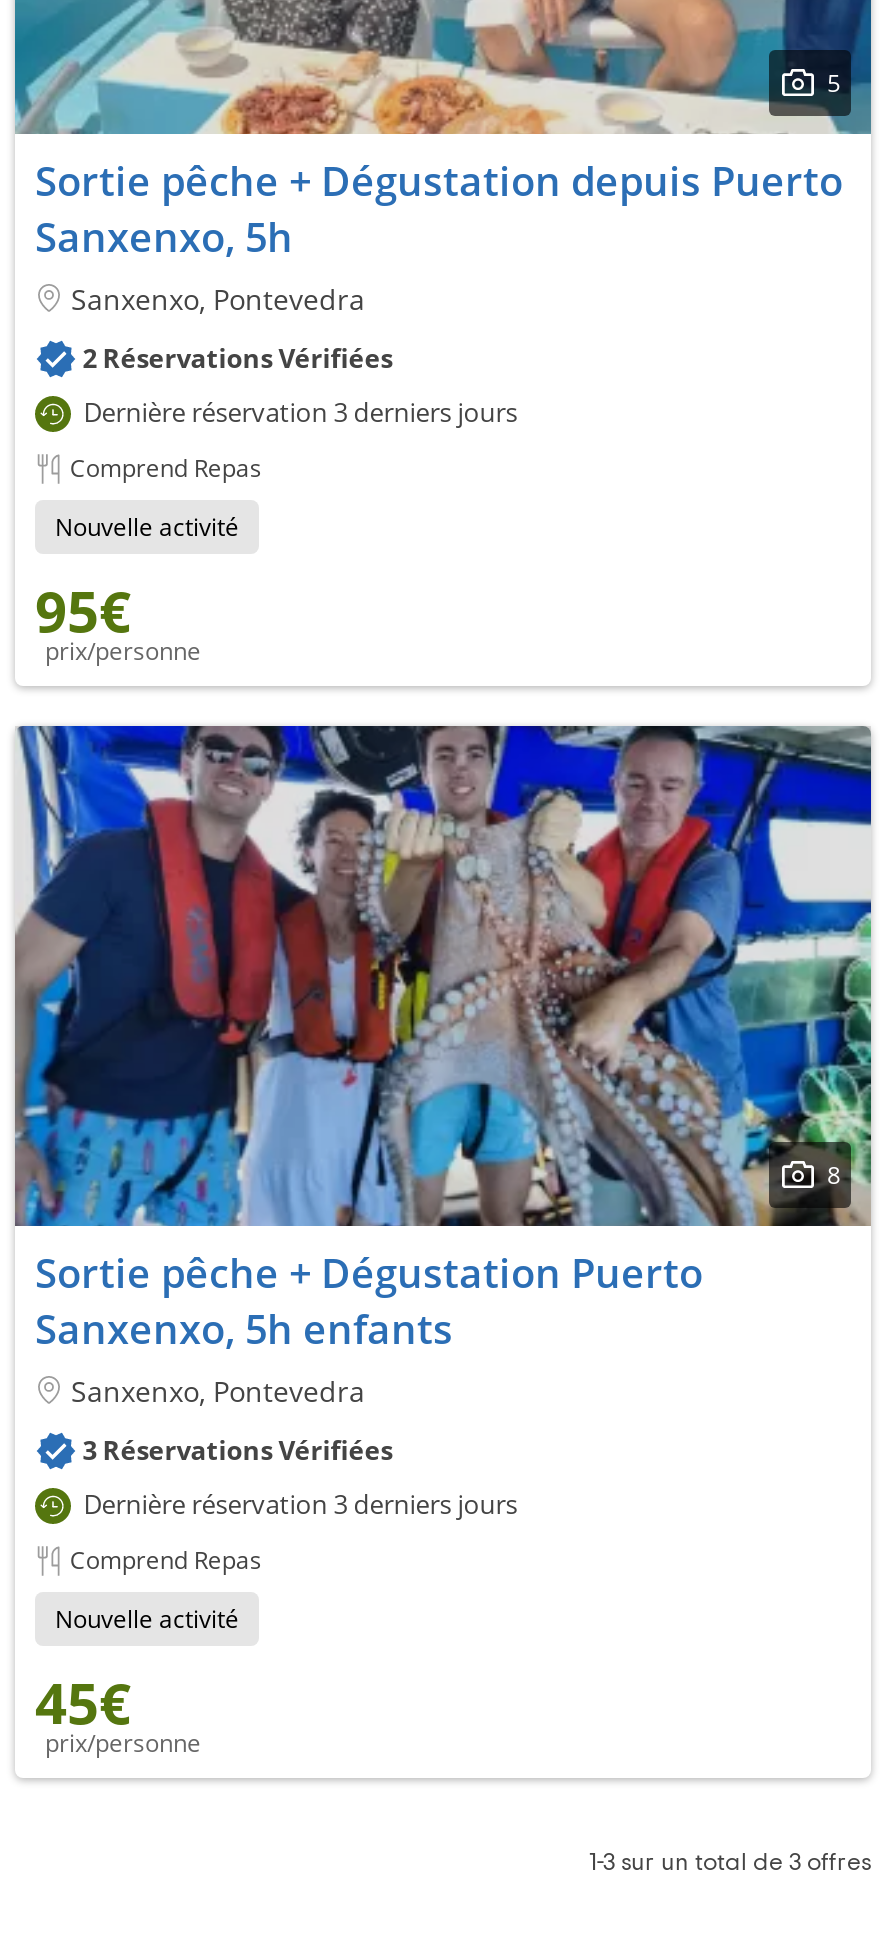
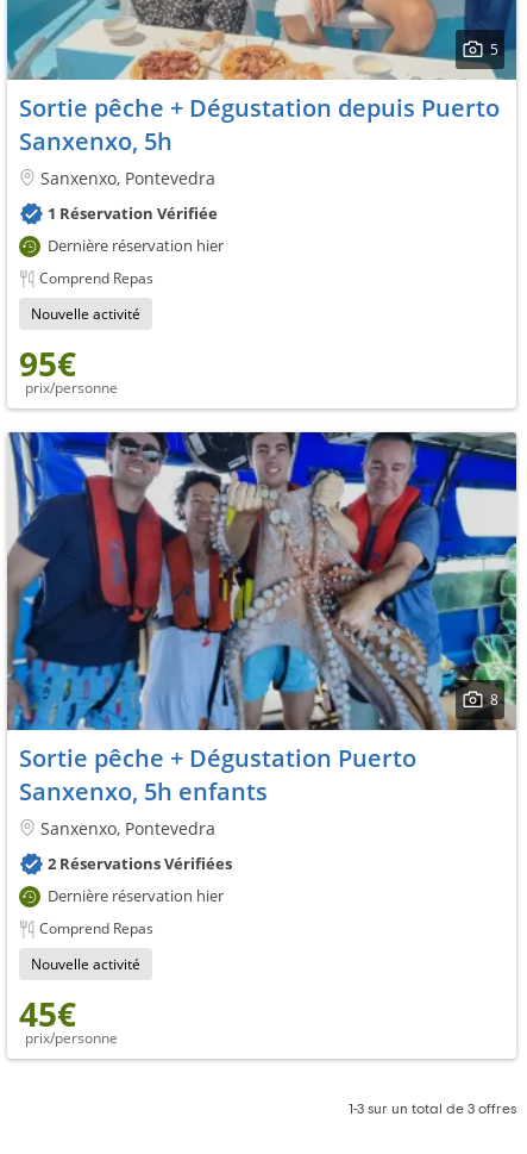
+ 1 Réservation Vérifiée

moved down: 2 Réservations Vérifiées

- Dernière réservation 3 derniers jours
+ Dernière réservation hier

- 3 Réservations Vérifiées

- Dernière réservation 3 derniers jours
+ Dernière réservation hier
